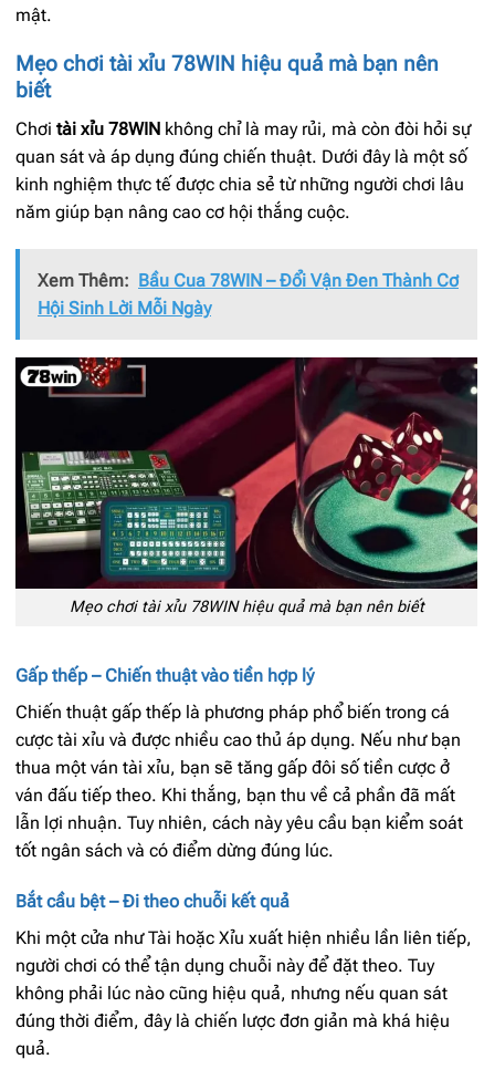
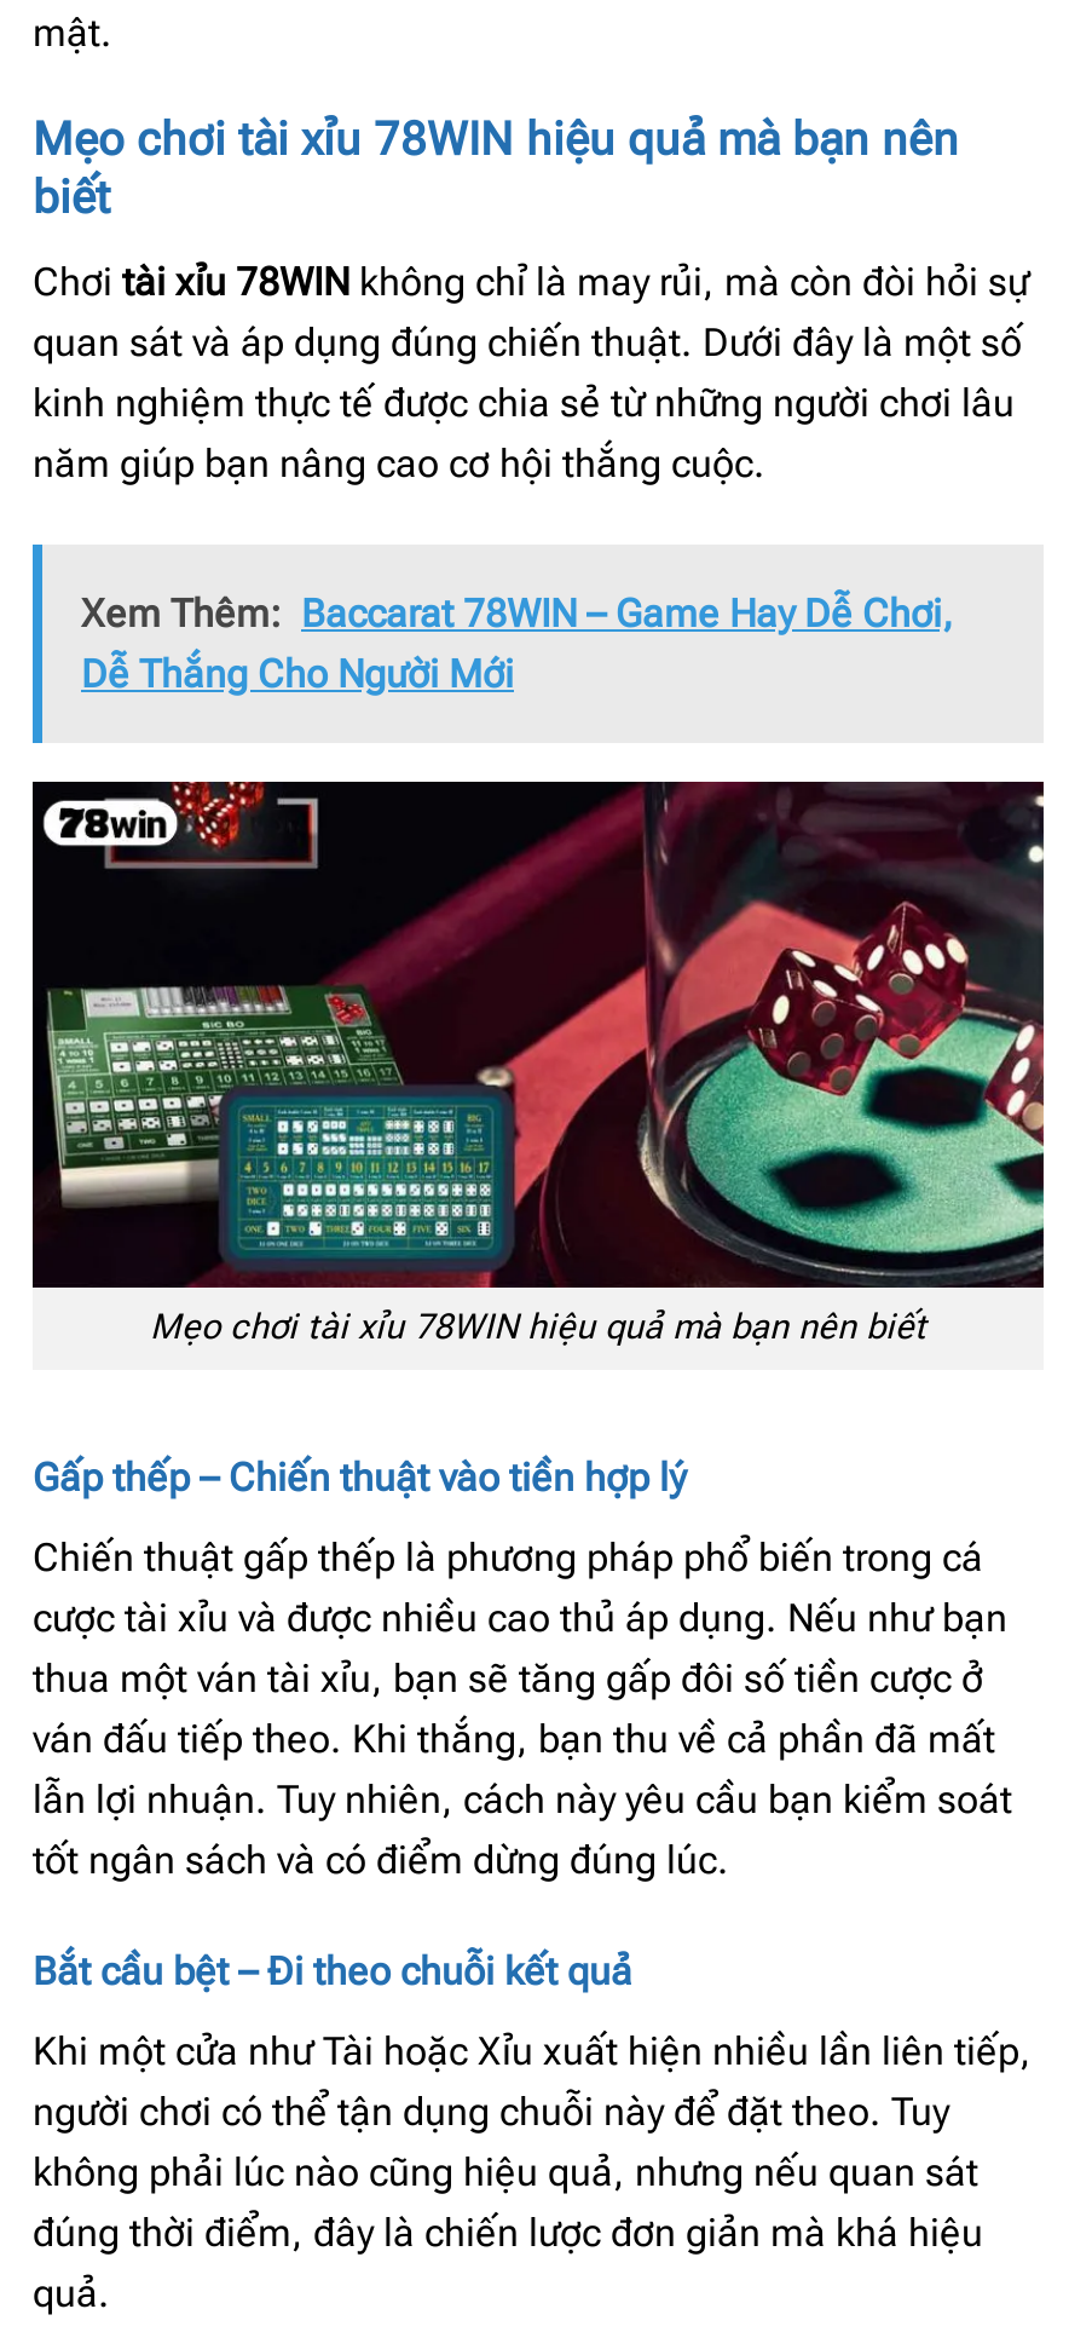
- Xem Thêm: Bầu Cua 78WIN – Đổi Vận Đen Thành Cơ
- Hội Sinh Lời Mỗi Ngày
+ Xem Thêm: Baccarat 78WIN – Game Hay Dễ Chơi,
+ Dễ Thắng Cho Người Mới
